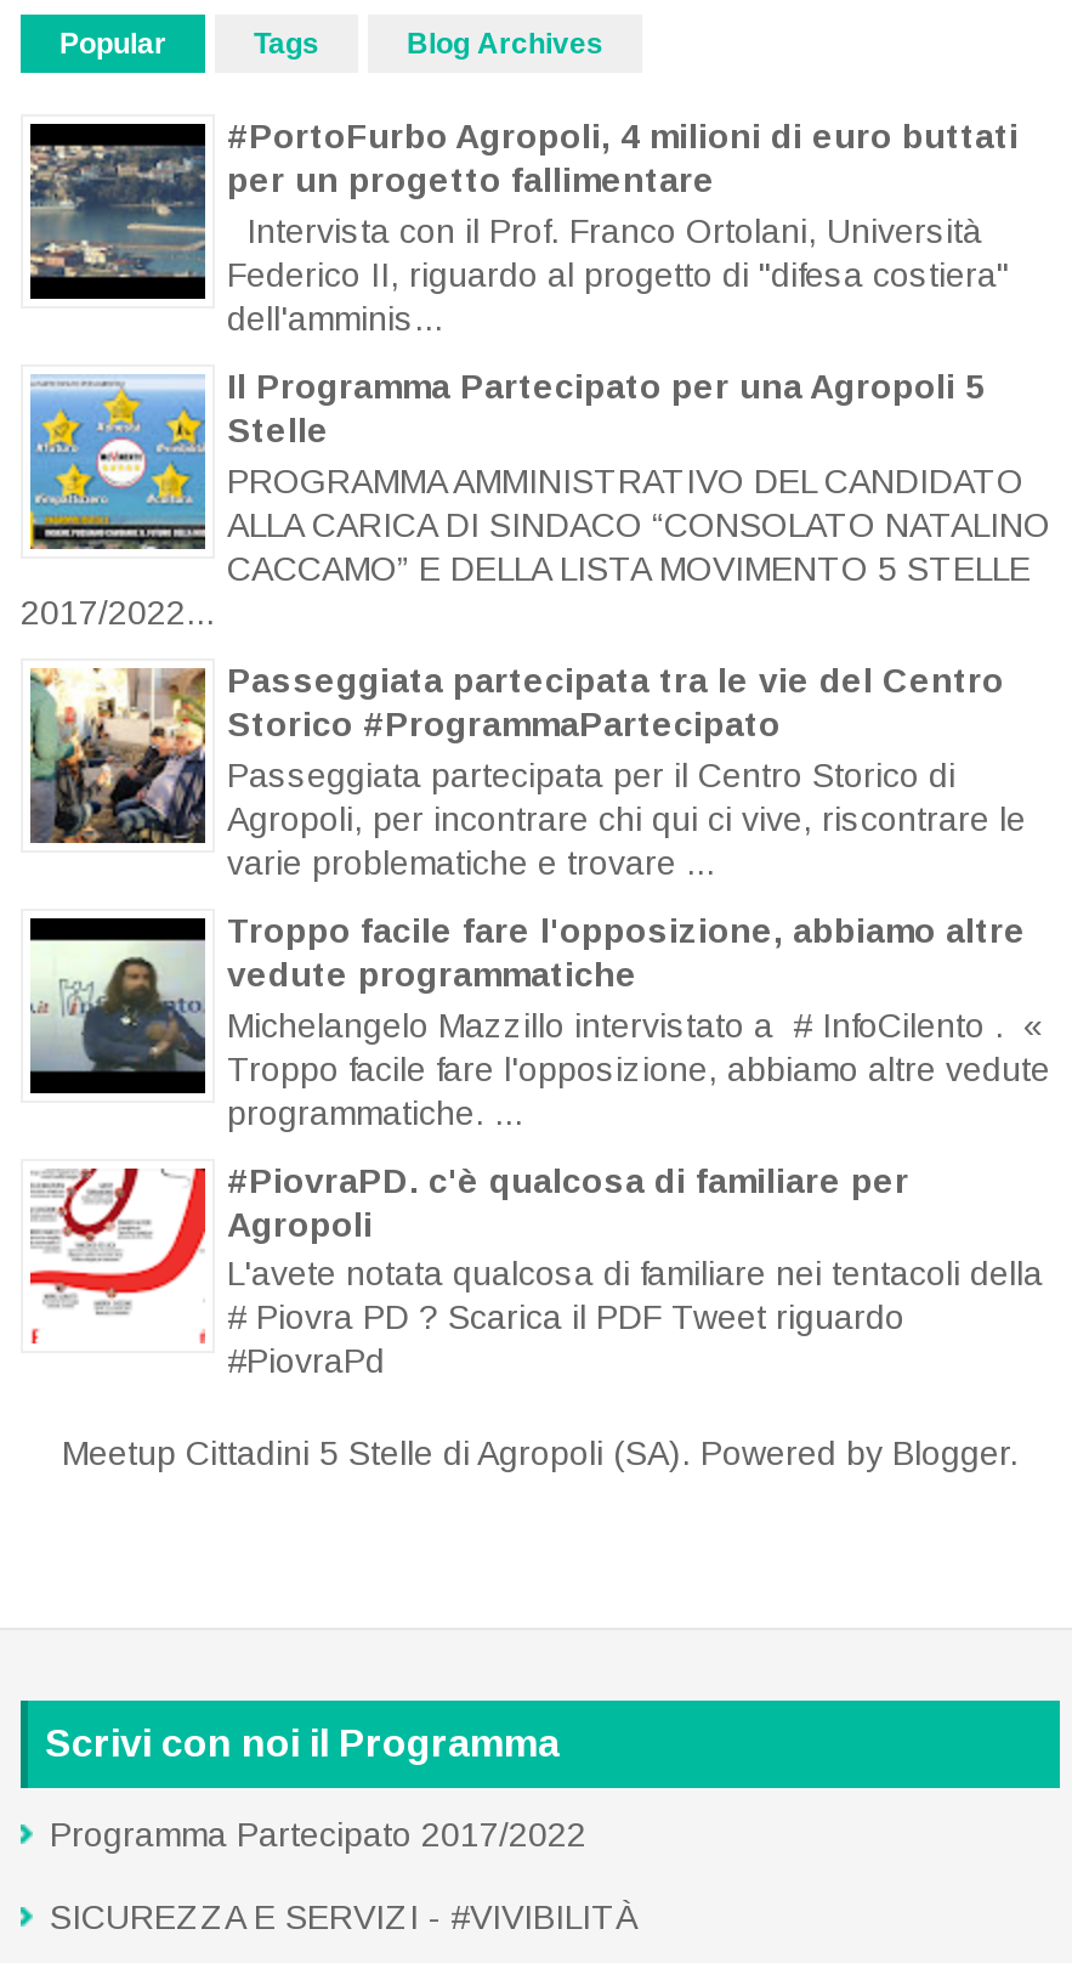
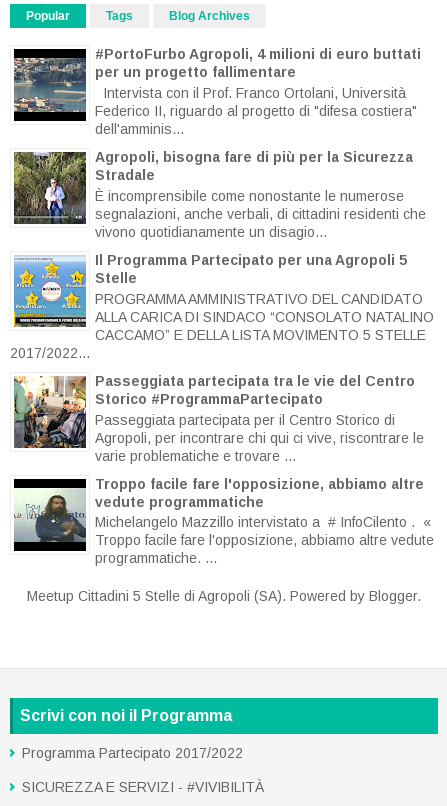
+ [image]
+ Agropoli, bisogna fare di più per la Sicurezza
+ Stradale
+ È incomprensibile come nonostante le numerose
+ segnalazioni, anche verbali, di cittadini residenti che
+ vivono quotidianamente un disagio...

moved down: [image] | Il Programma Partecipato per una Agropoli 5 | Stelle | ... | Troppo facile fare l'opposizione, abbiamo altre vedute | programmatiche. ...

- [image]
- #PiovraPD. c'è qualcosa di familiare per
- Agropoli
- L'avete notata qualcosa di familiare nei tentacoli della
- # Piovra PD ? Scarica il PDF Tweet riguardo
- #PiovraPd
